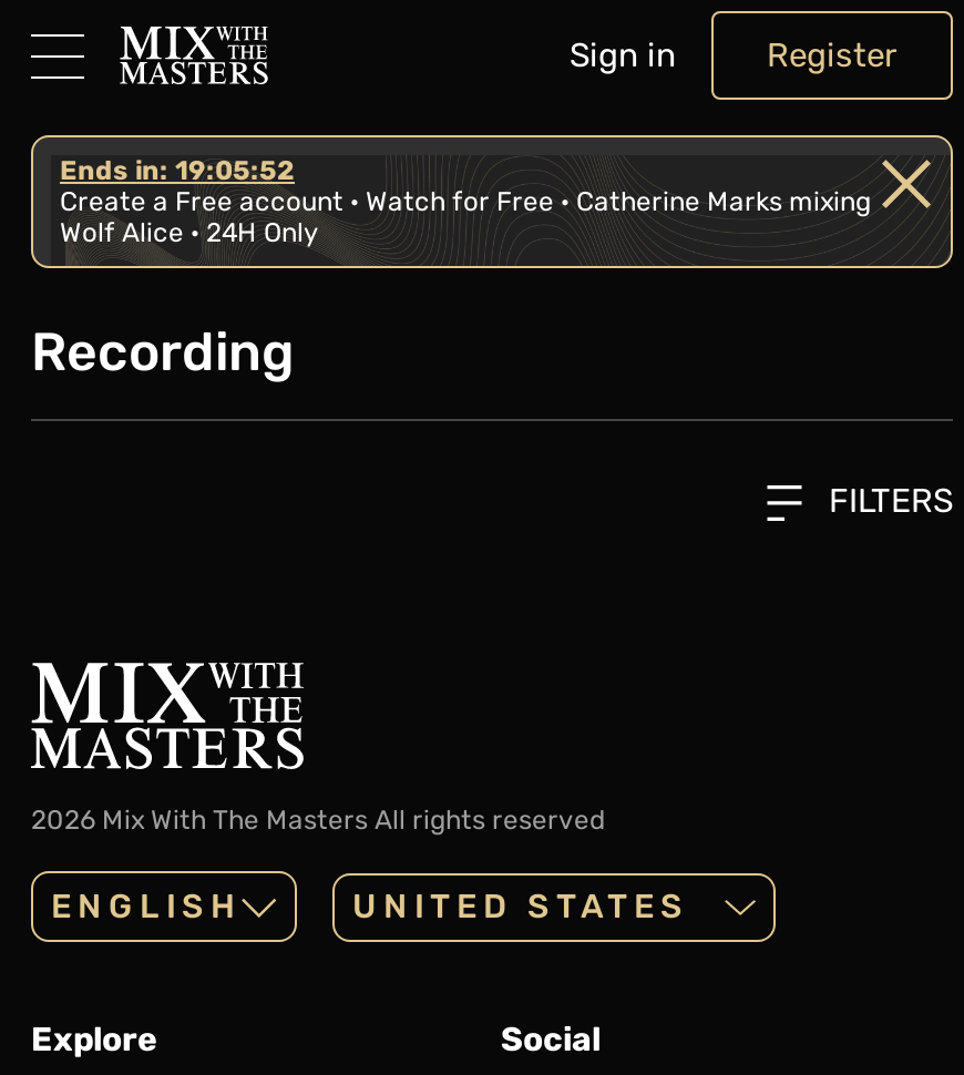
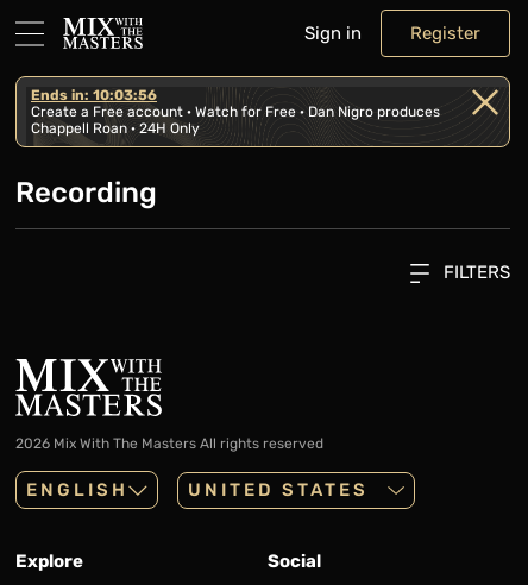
- Ends in: 19:05:52
+ Ends in: 10:03:56

- Create a Free account · Watch for Free · Catherine Marks mixing
+ Create a Free account · Watch for Free · Dan Nigro produces

- Wolf Alice · 24H Only
+ Chappell Roan · 24H Only
